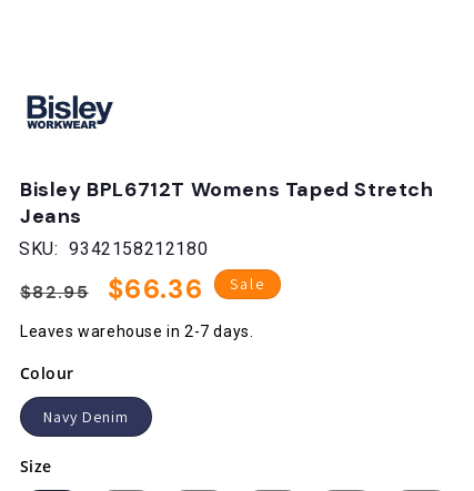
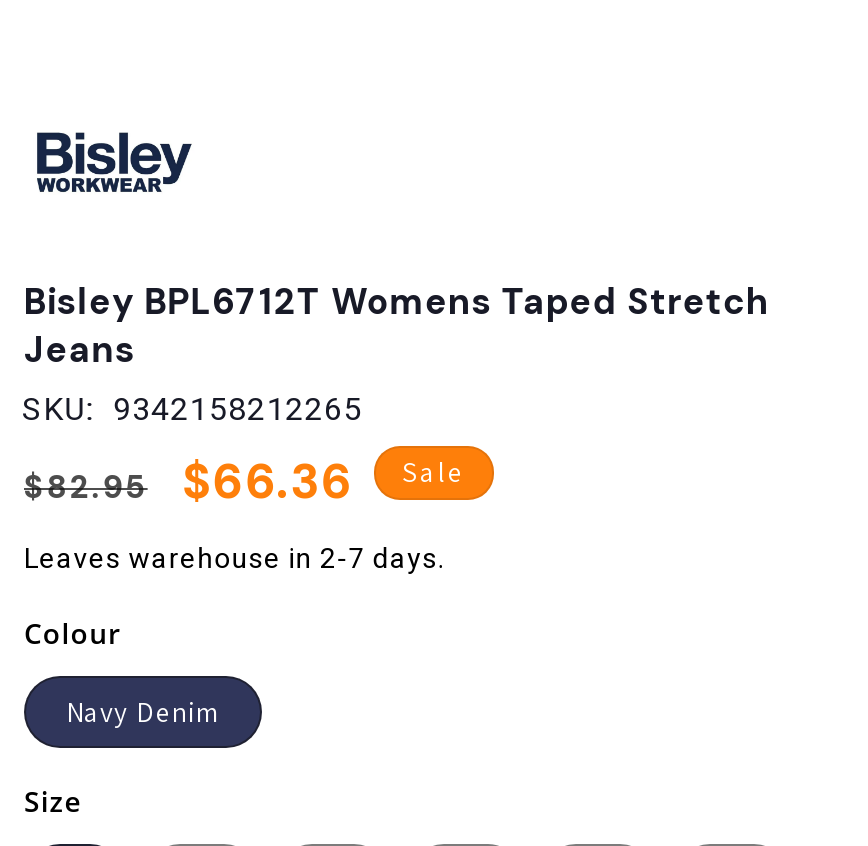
- SKU: 9342158212180
+ SKU: 9342158212265
